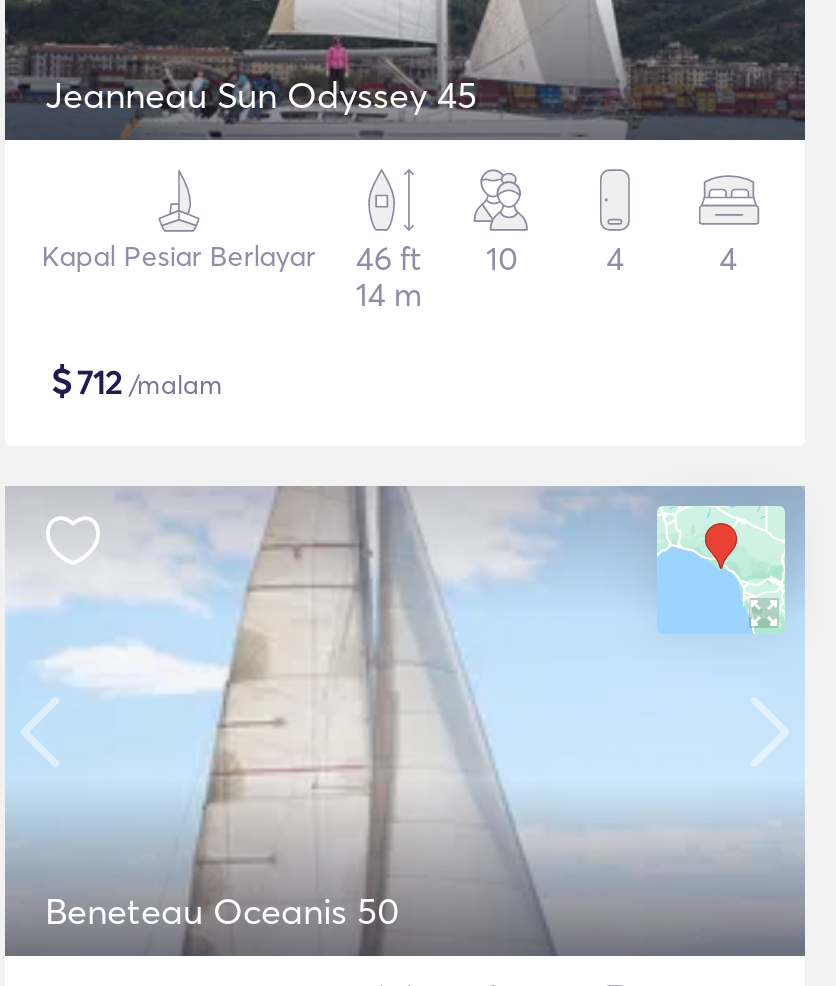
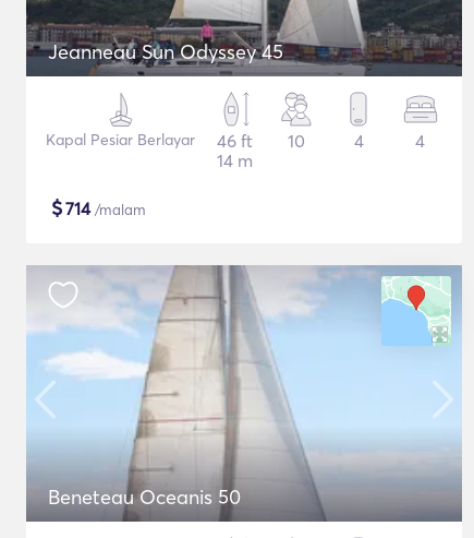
- $712 /malam
+ $714 /malam
